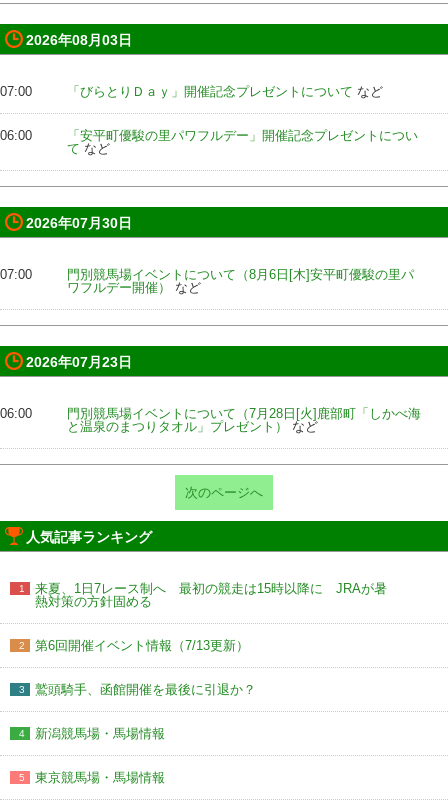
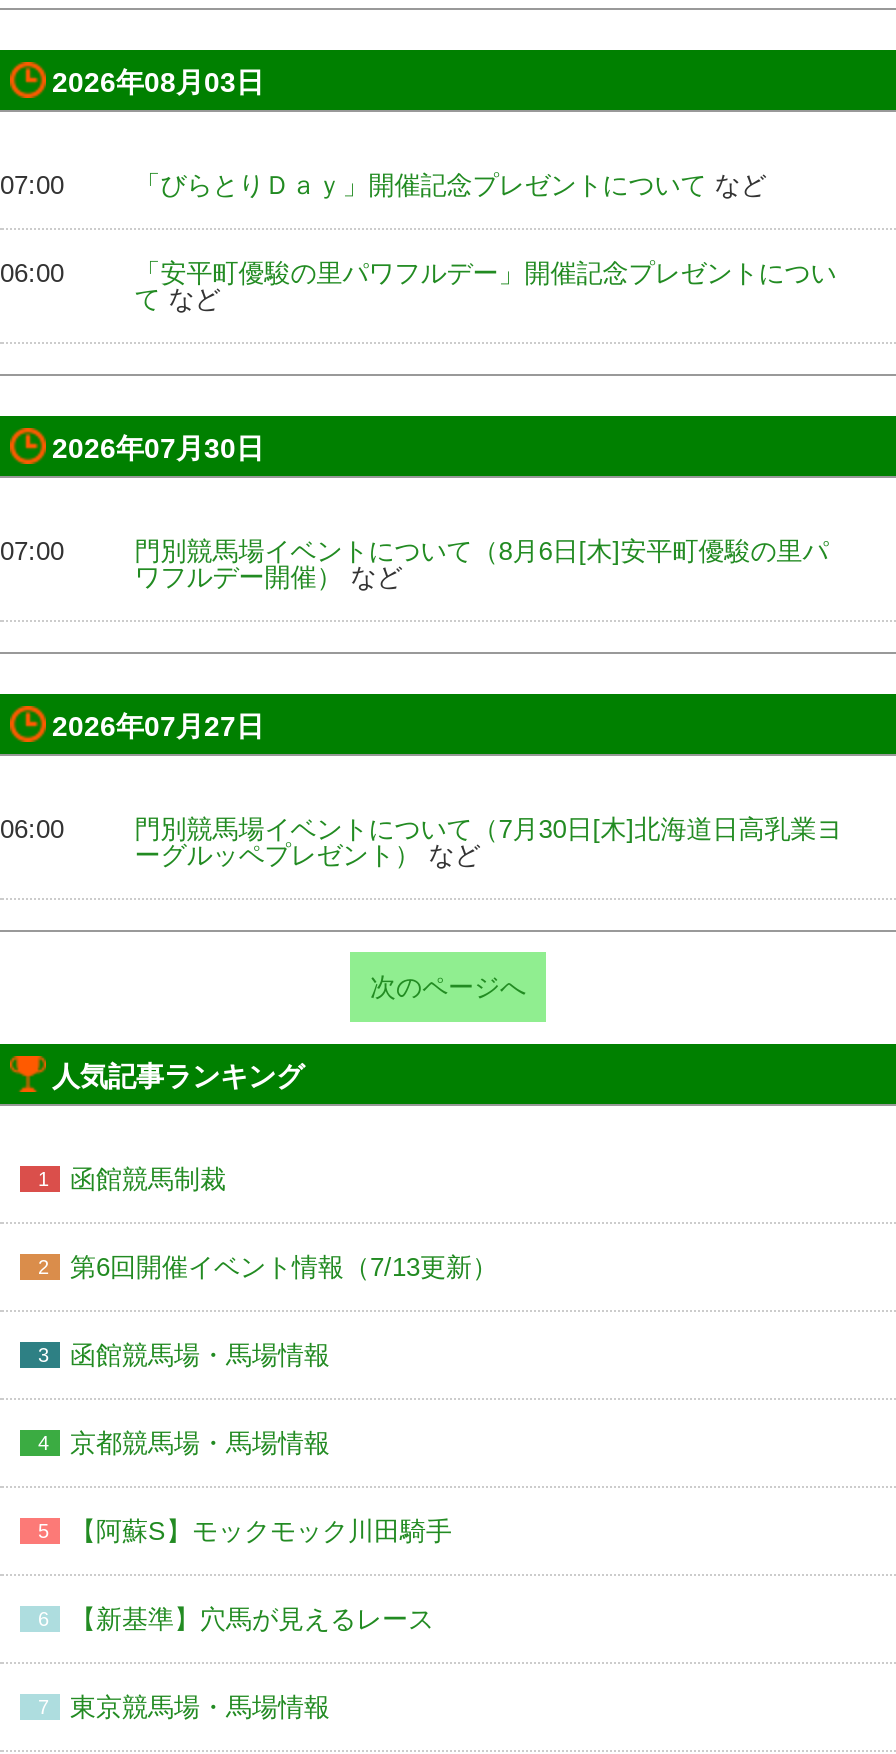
- 2026年07月23日
+ 2026年07月27日

- 門別競馬場イベントについて（7月28日[火]鹿部町「しかべ海
- と温泉のまつりタオル」プレゼント）など
+ 門別競馬場イベントについて（7月30日[木]北海道日高乳業ヨ
+ ーグルッペプレゼント）など

- 来夏、1日7レース制へ 最初の競走は15時以降に JRAが暑
- 熱対策の方針固める
+ 函館競馬制裁

- 鷲頭騎手、函館開催を最後に引退か？
+ 函館競馬場・馬場情報

- 新潟競馬場・馬場情報
+ 京都競馬場・馬場情報

+ 【阿蘇S】モックモック川田騎手
+ 6
+ 【新基準】穴馬が見えるレース
+ 7
